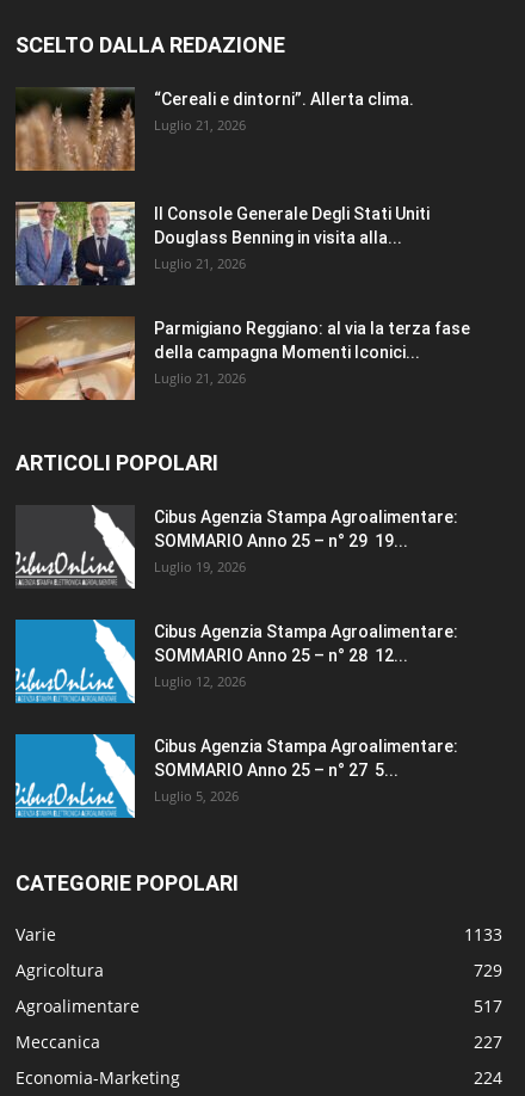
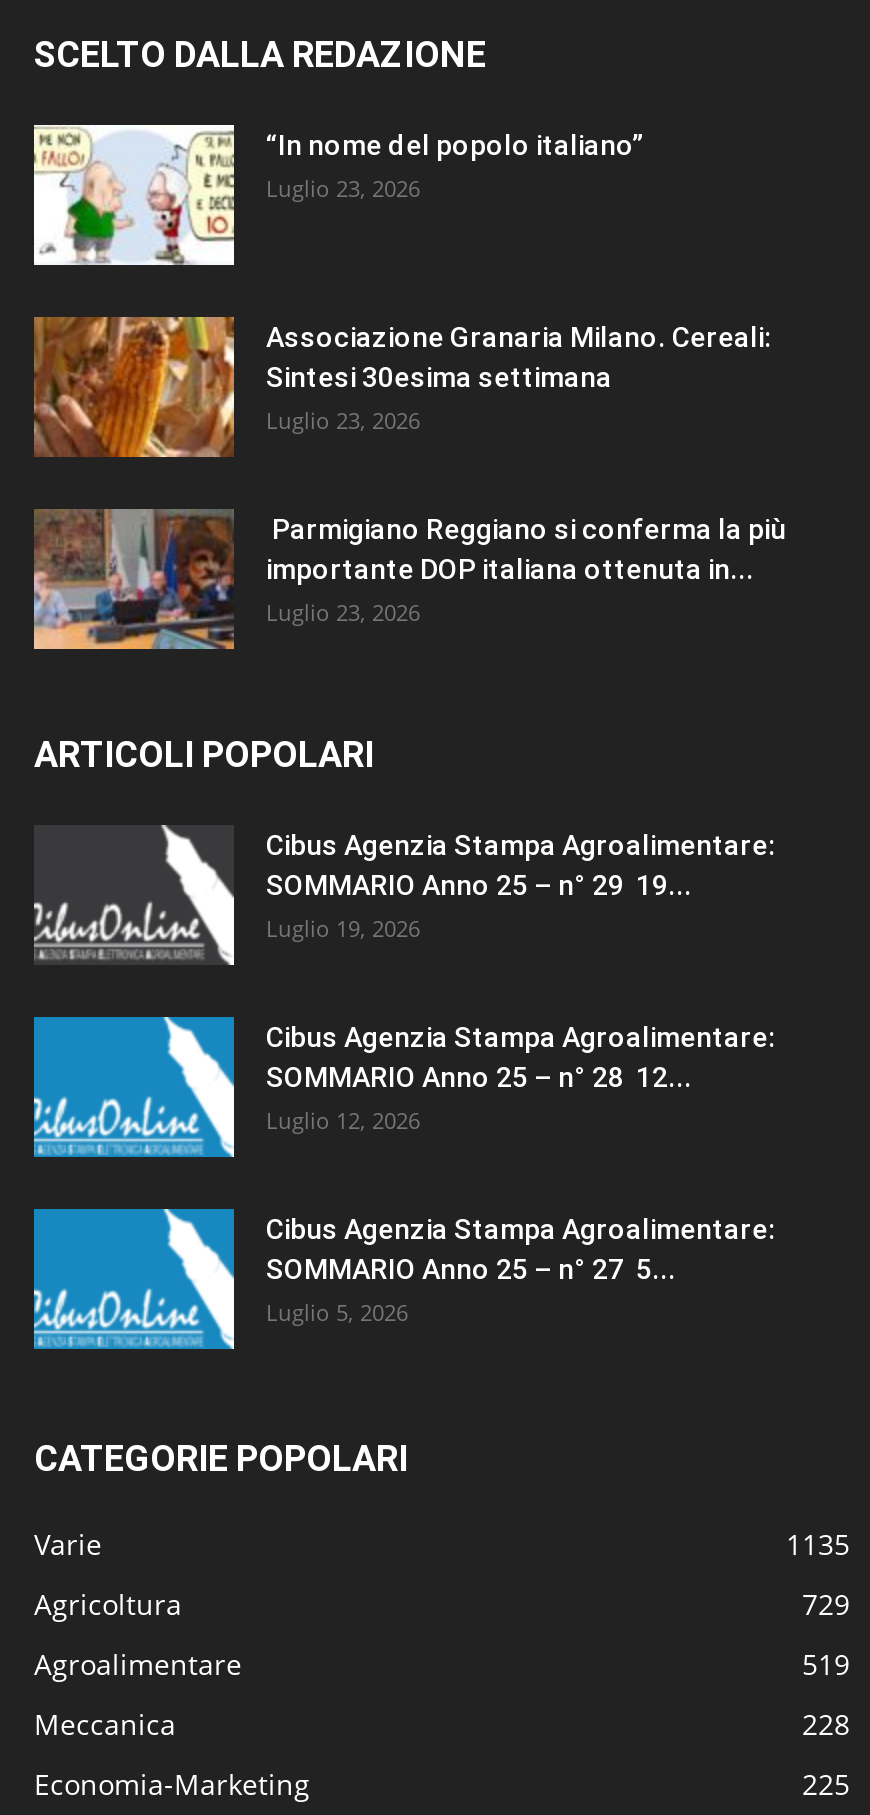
- [image]
- “Cereali e dintorni”. Allerta clima.
- Luglio 21, 2026
+ [image]
+ “In nome del popolo italiano”
+ Luglio 23, 2026

- [image]
- Il Console Generale Degli Stati Uniti
- Douglass Benning in visita alla...
- Luglio 21, 2026
+ [image]
+ Associazione Granaria Milano. Cereali:
+ Sintesi 30esima settimana
+ Luglio 23, 2026

- [image]
- Parmigiano Reggiano: al via la terza fase
- della campagna Momenti Iconici...
- Luglio 21, 2026
+ [image]
+ Parmigiano Reggiano si conferma la più
+ importante DOP italiana ottenuta in...
+ Luglio 23, 2026

- 1133
+ 1135

- 517
+ 519

- 227
+ 228

- 224
+ 225
